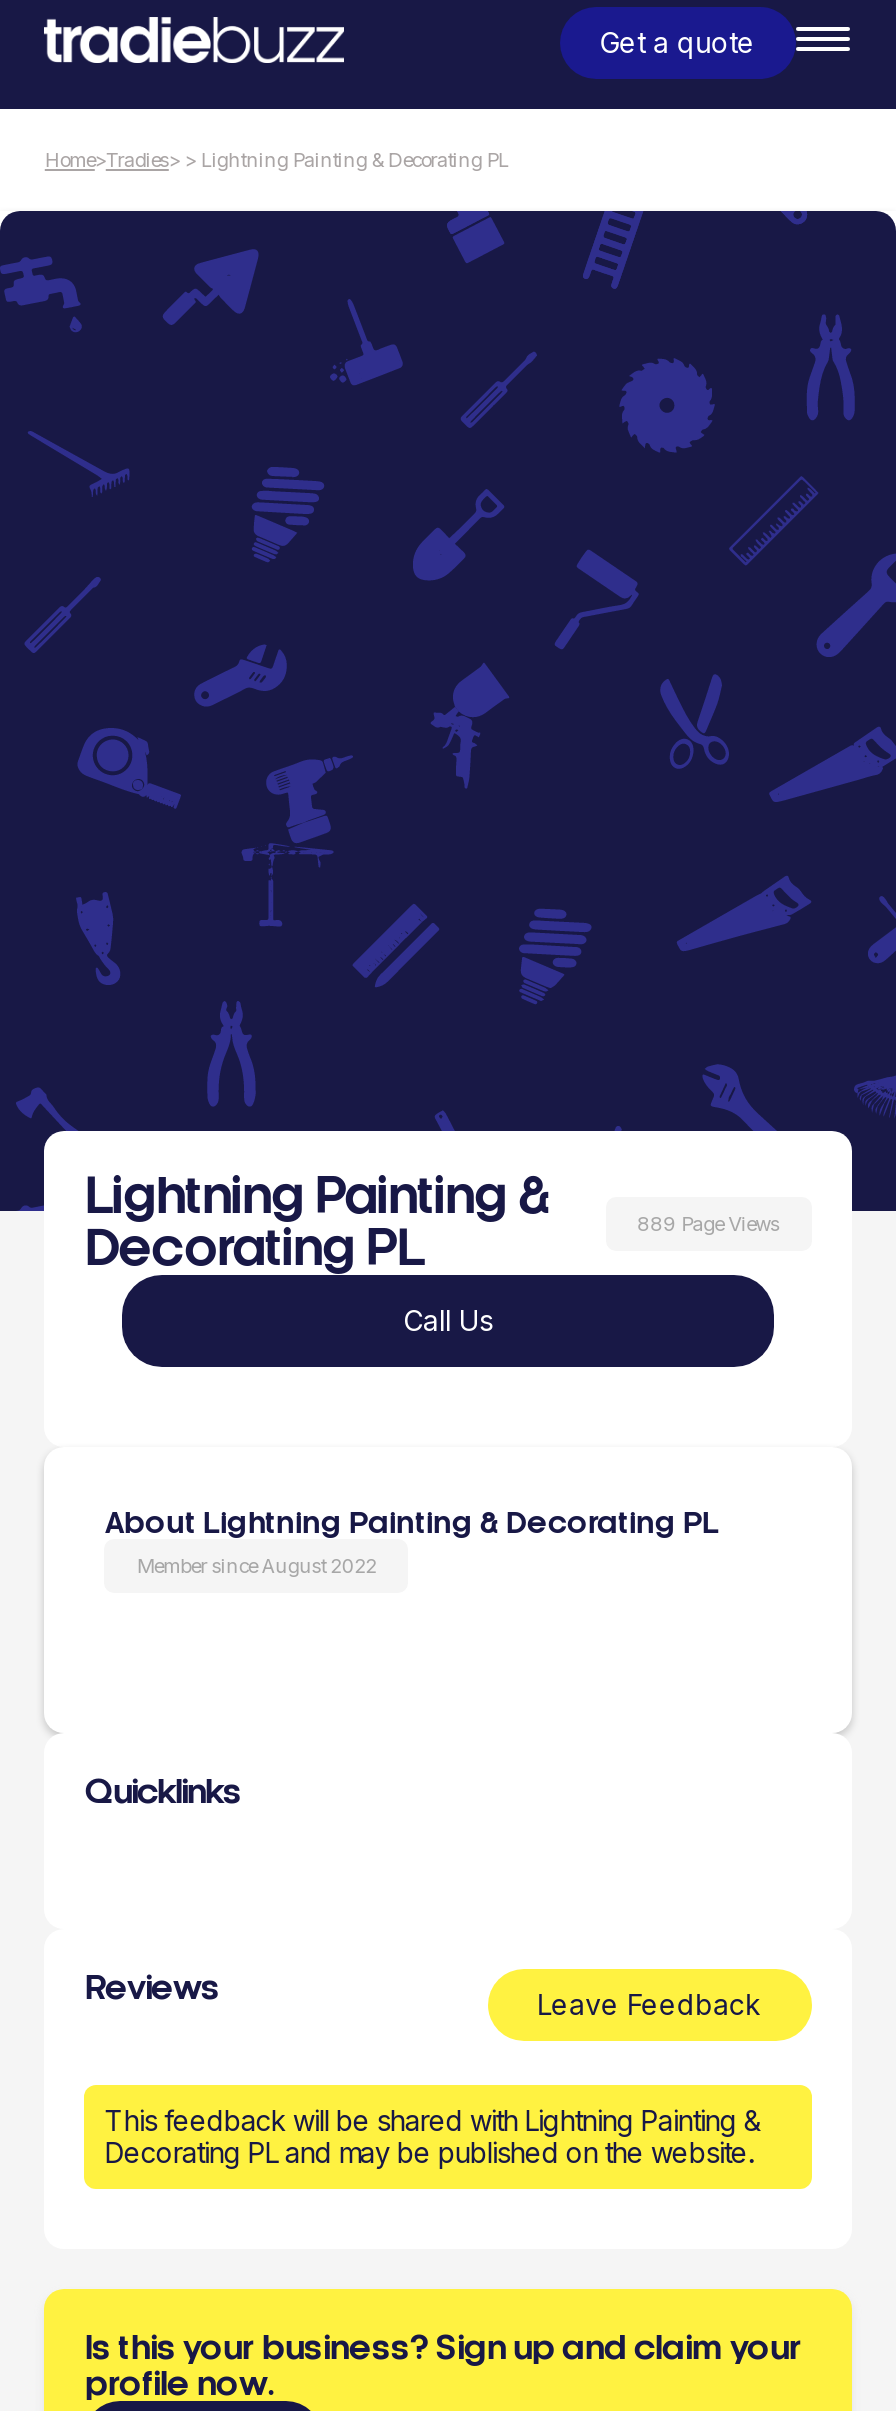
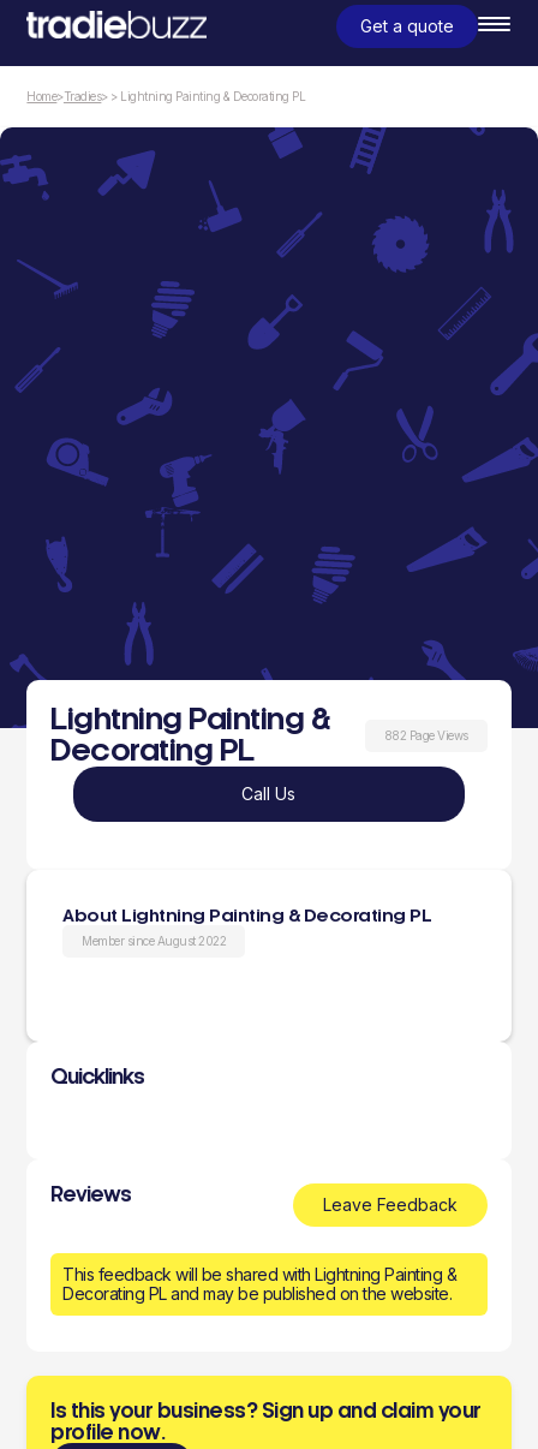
- 889 Page Views
+ 882 Page Views
